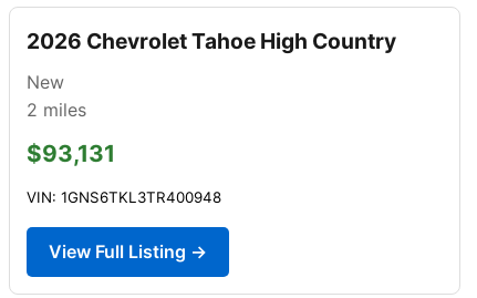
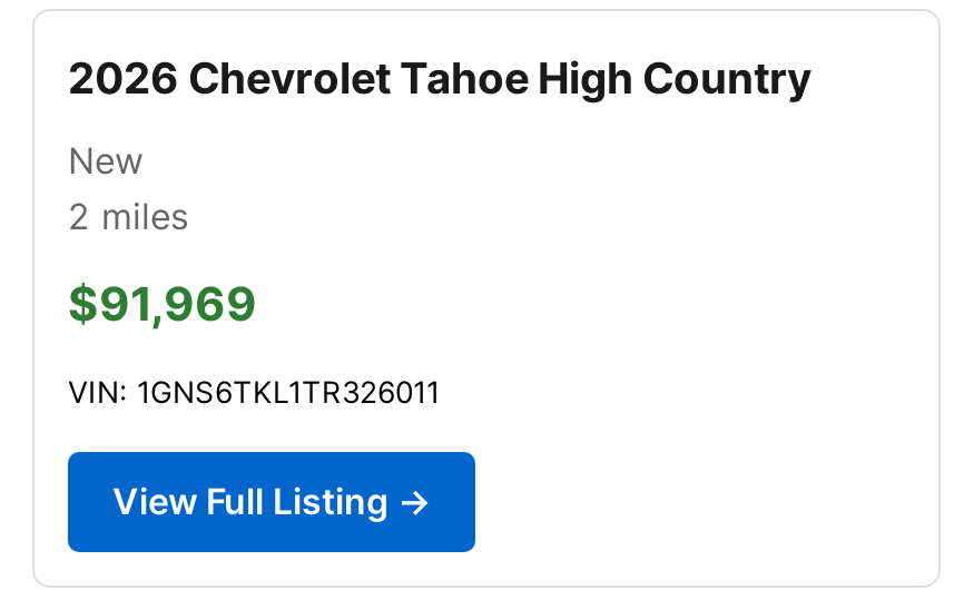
- $93,131
+ $91,969

- VIN: 1GNS6TKL3TR400948
+ VIN: 1GNS6TKL1TR326011
